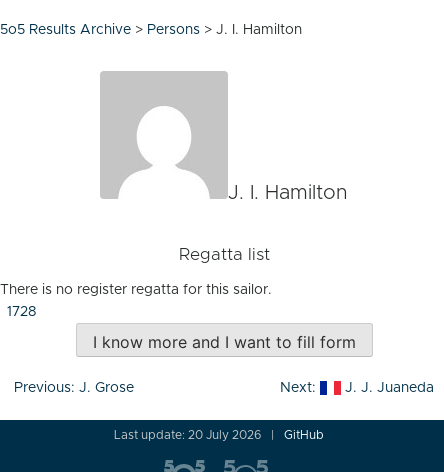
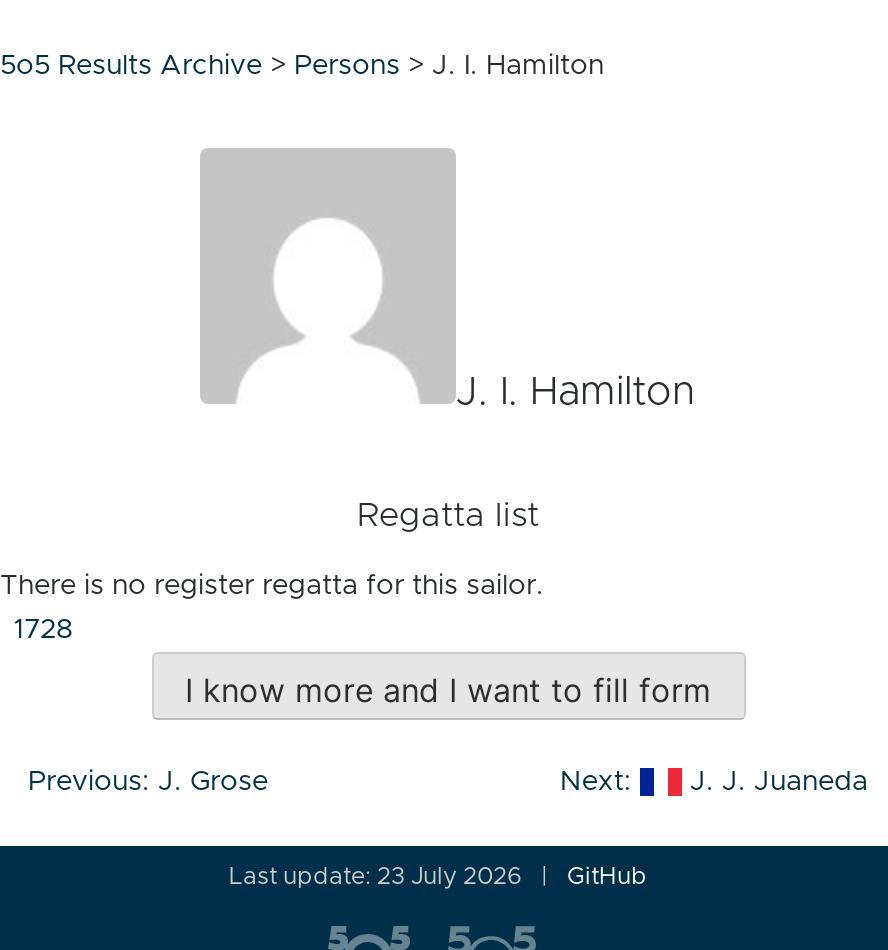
- Last update: 20 July 2026
+ Last update: 23 July 2026
